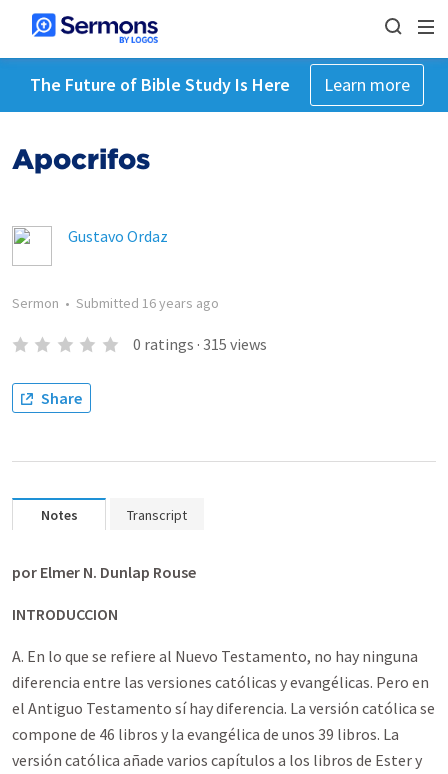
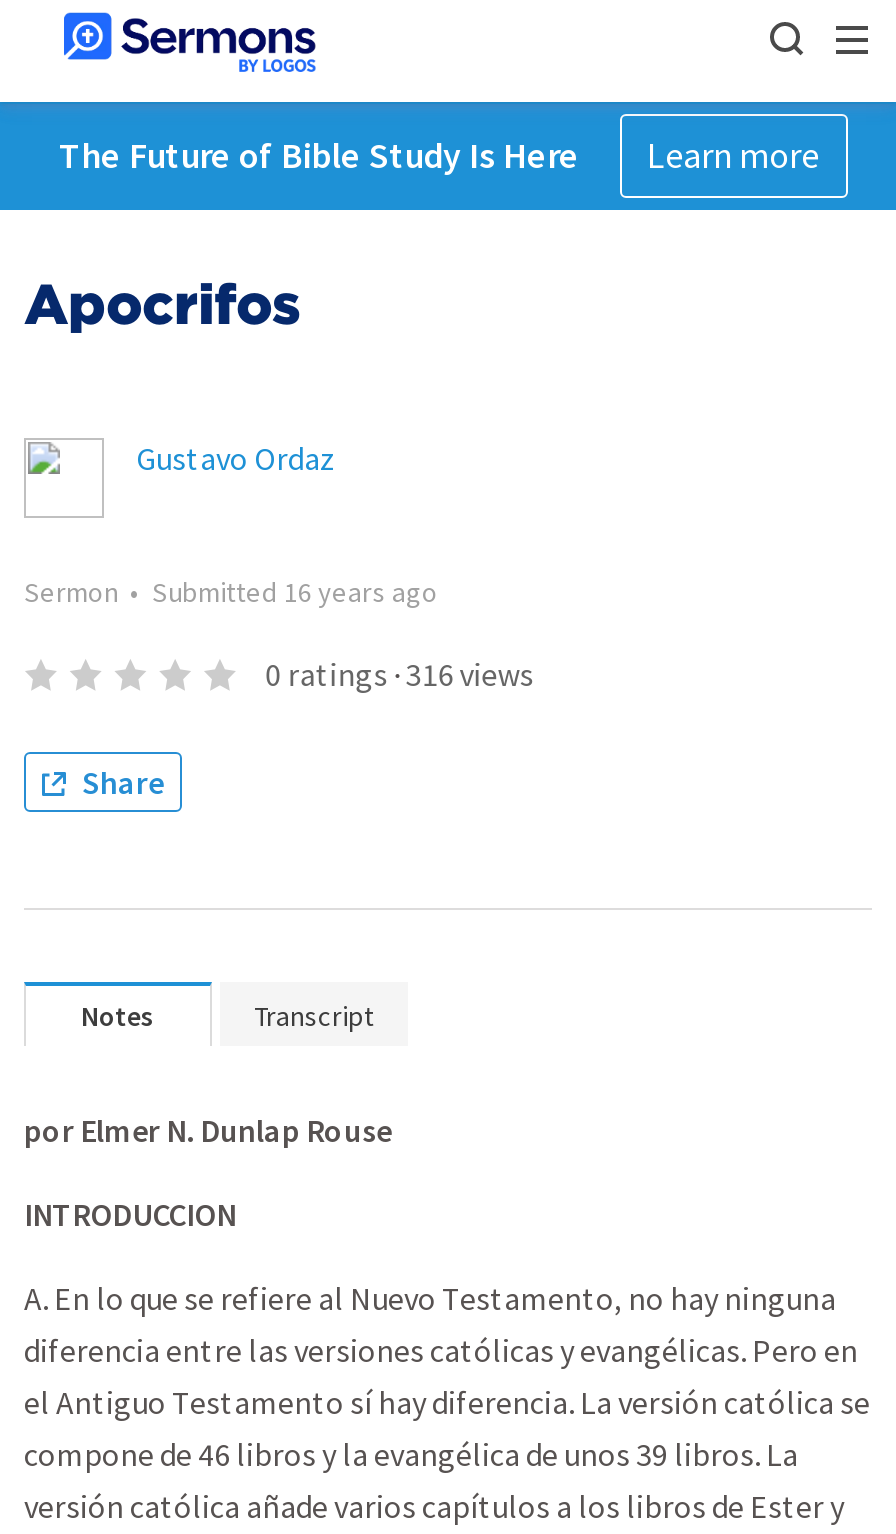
- 0 ratings · 315 views
+ 0 ratings · 316 views
